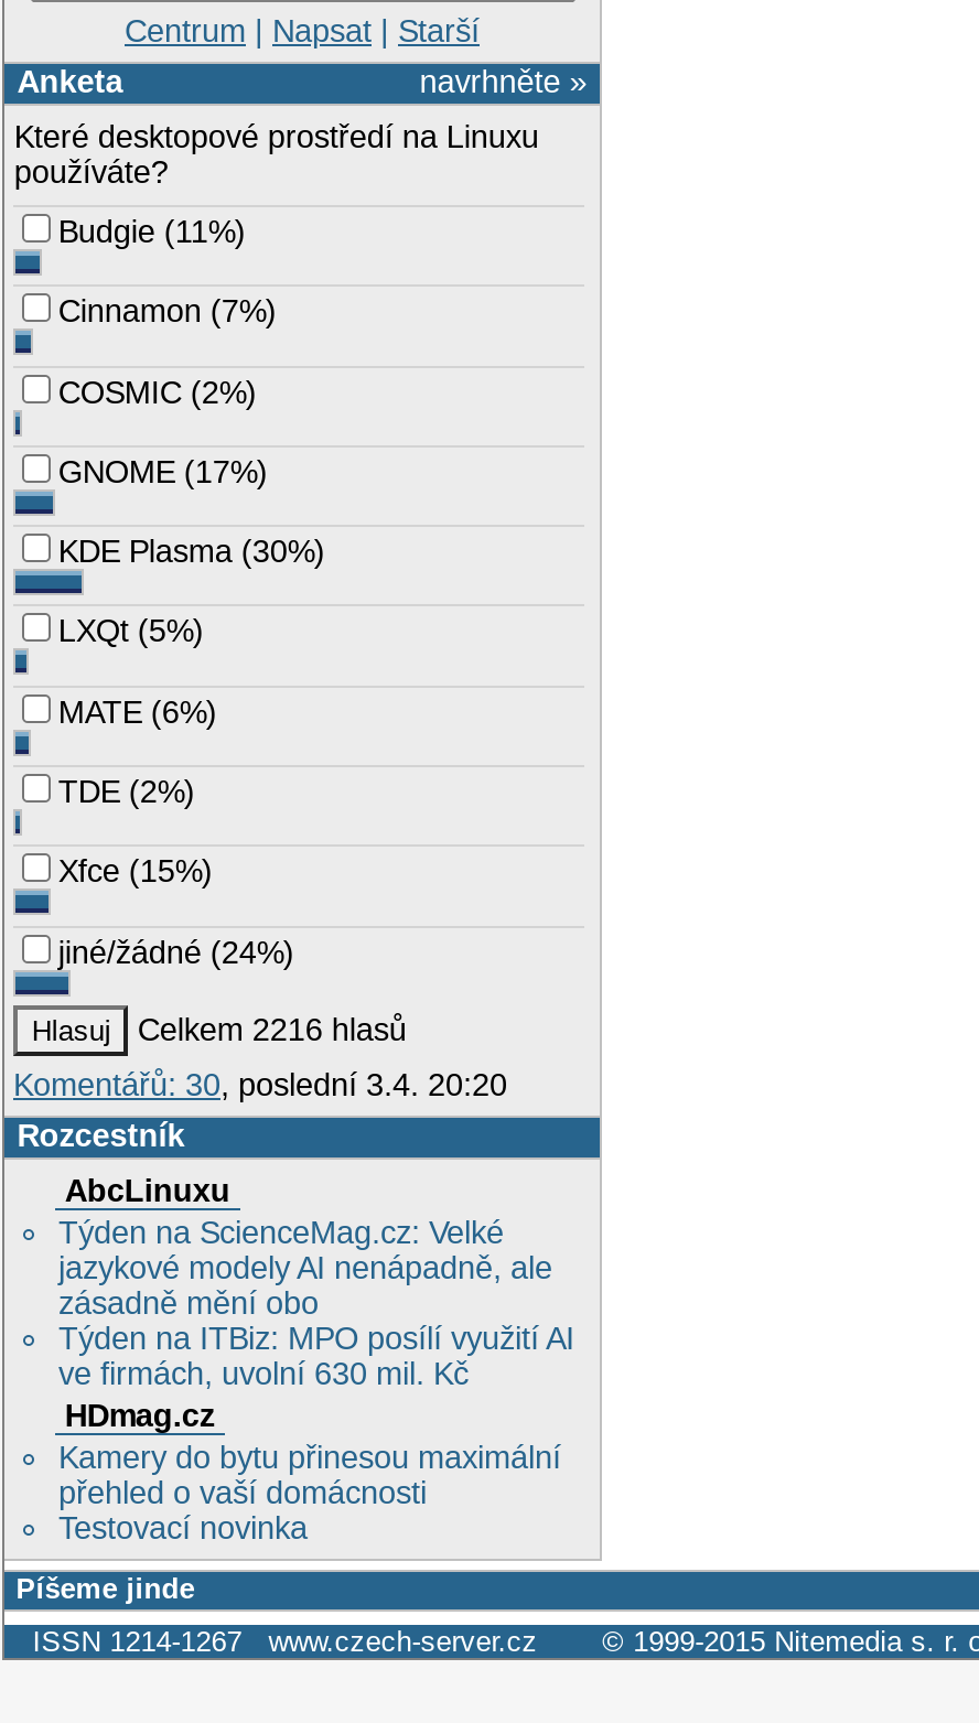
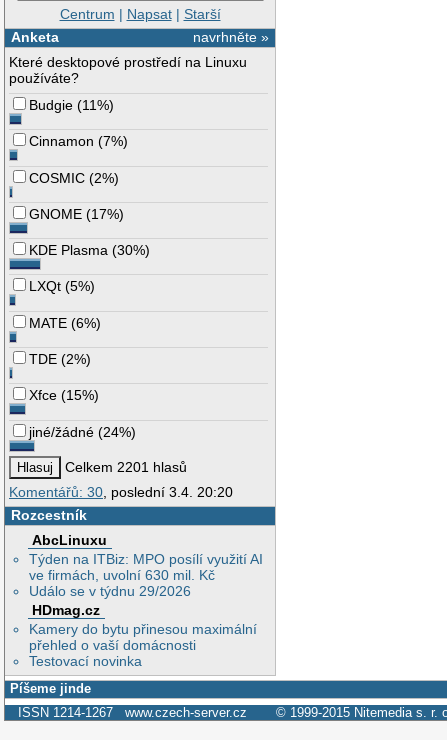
- Celkem 2216 hlasů
+ Celkem 2201 hlasů

- Týden na ScienceMag.cz: Velké
- jazykové modely AI nenápadně, ale
- zásadně mění obo

moved up: Týden na ITBiz: MPO posílí využití AI | ve firmách, uvolní 630 mil. Kč

+ Událo se v týdnu 29/2026
